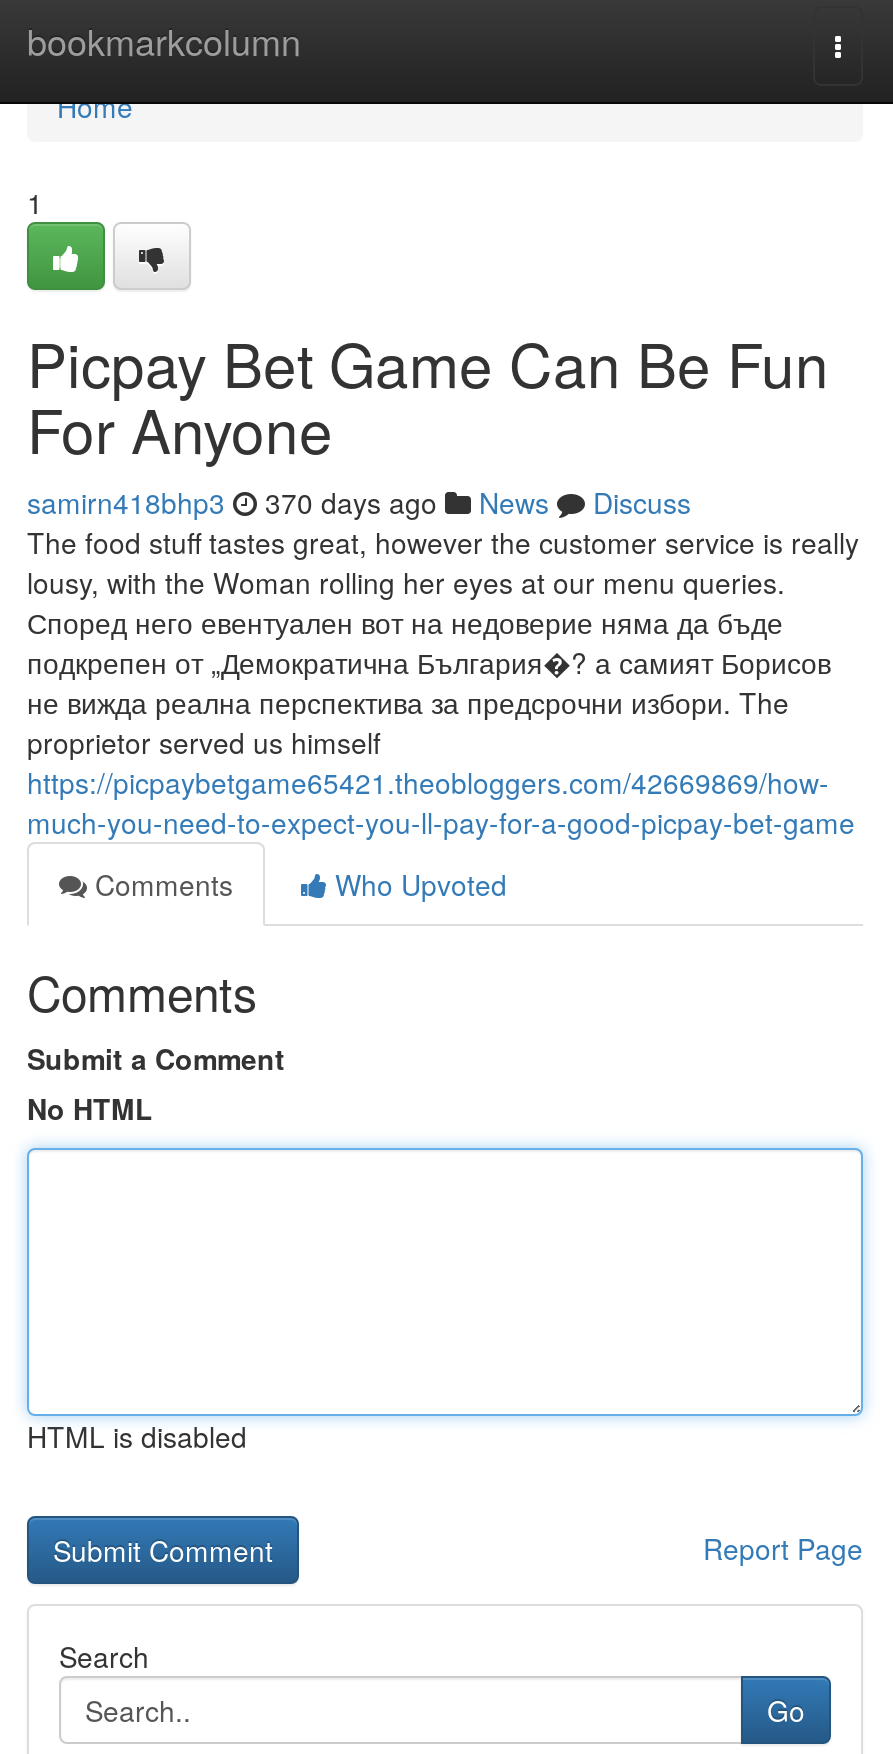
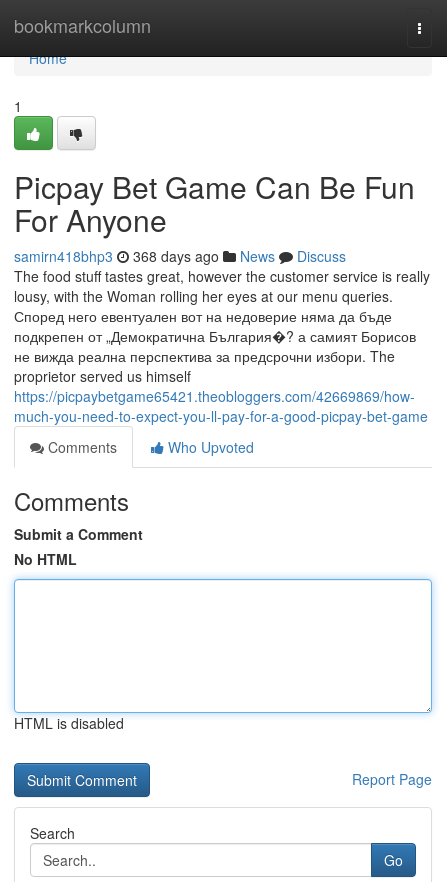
- samirn418bhp3 370 days ago News Discuss
+ samirn418bhp3 368 days ago News Discuss
